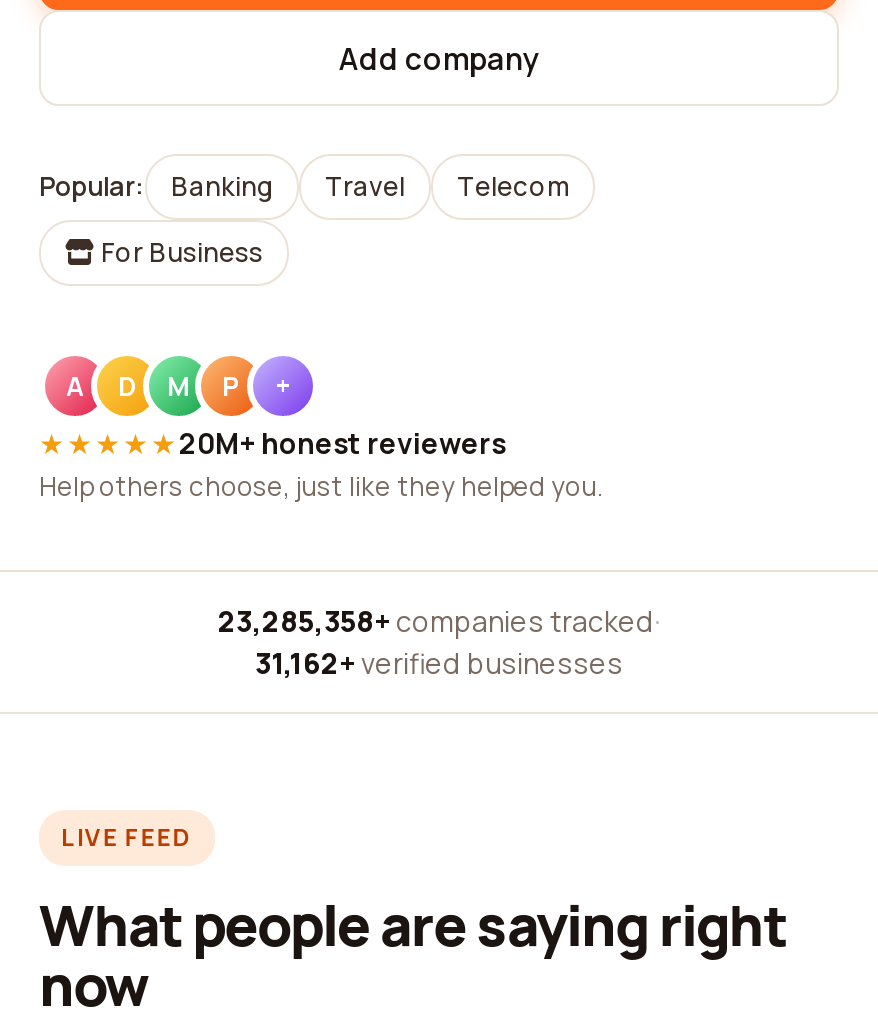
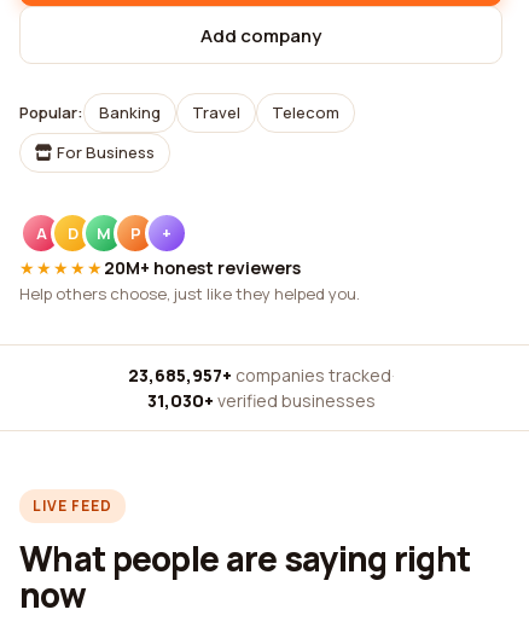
- 23,285,358+ companies tracked ·
+ 23,685,957+ companies tracked ·

- 31,162+ verified businesses
+ 31,030+ verified businesses
